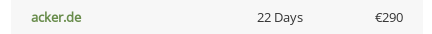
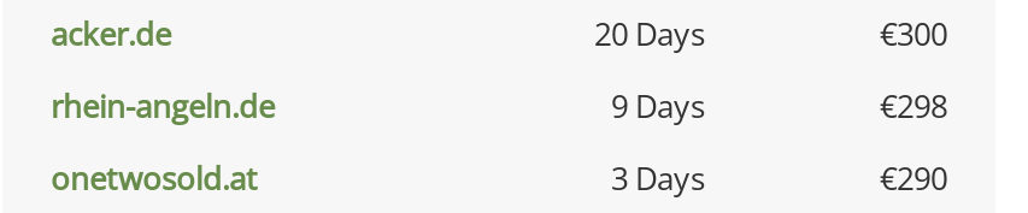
- 22 Days
+ 20 Days
+ €300
+ rhein-angeln.de
+ 9 Days
+ €298
+ onetwosold.at
+ 3 Days
